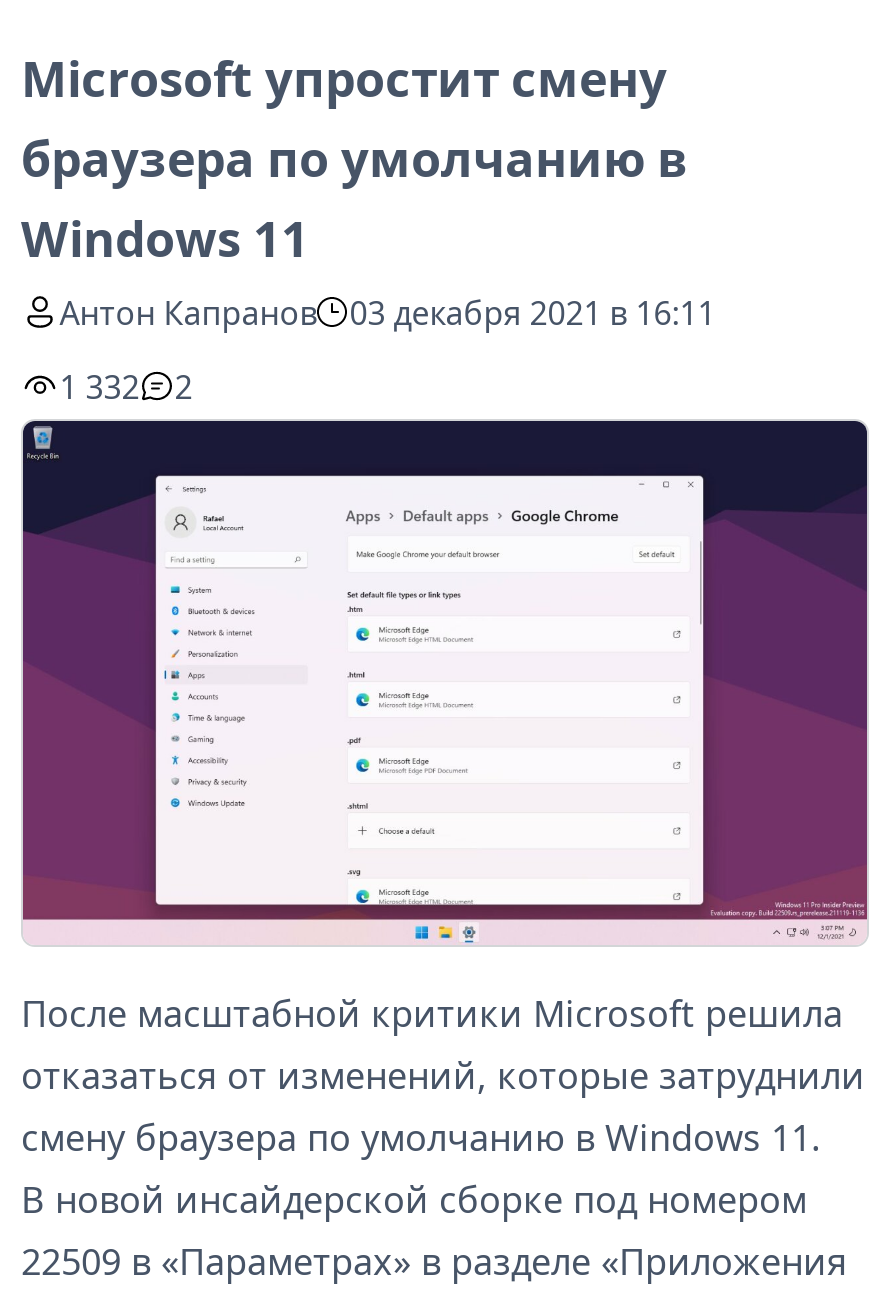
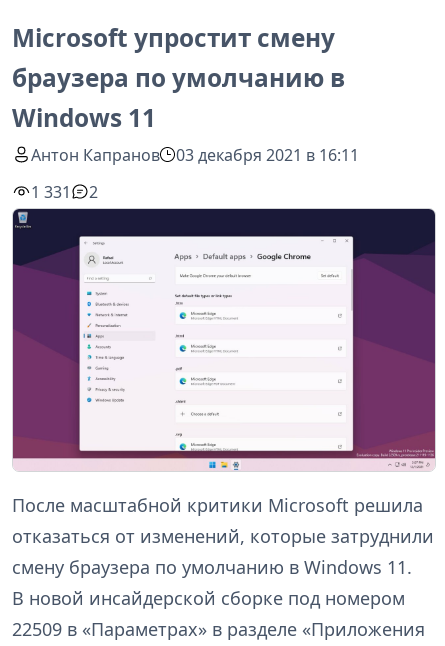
- 1 332 2
+ 1 331 2
